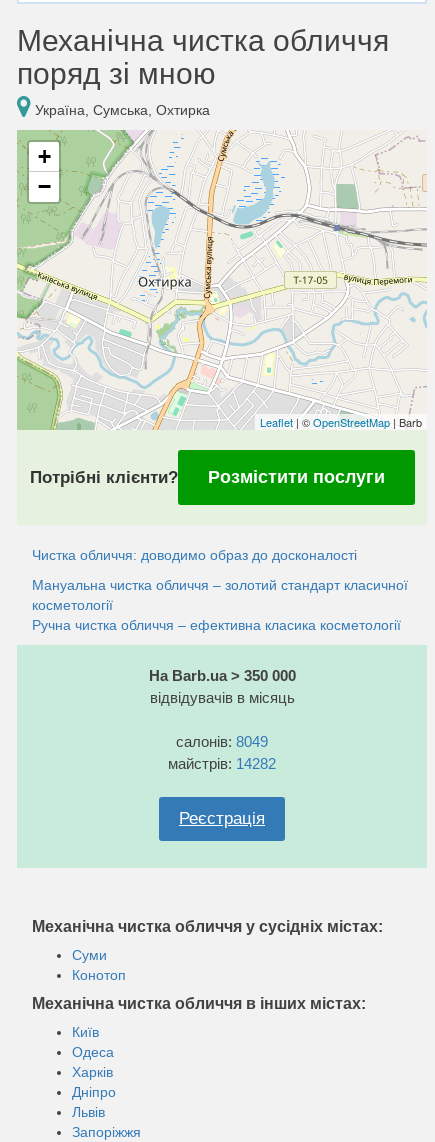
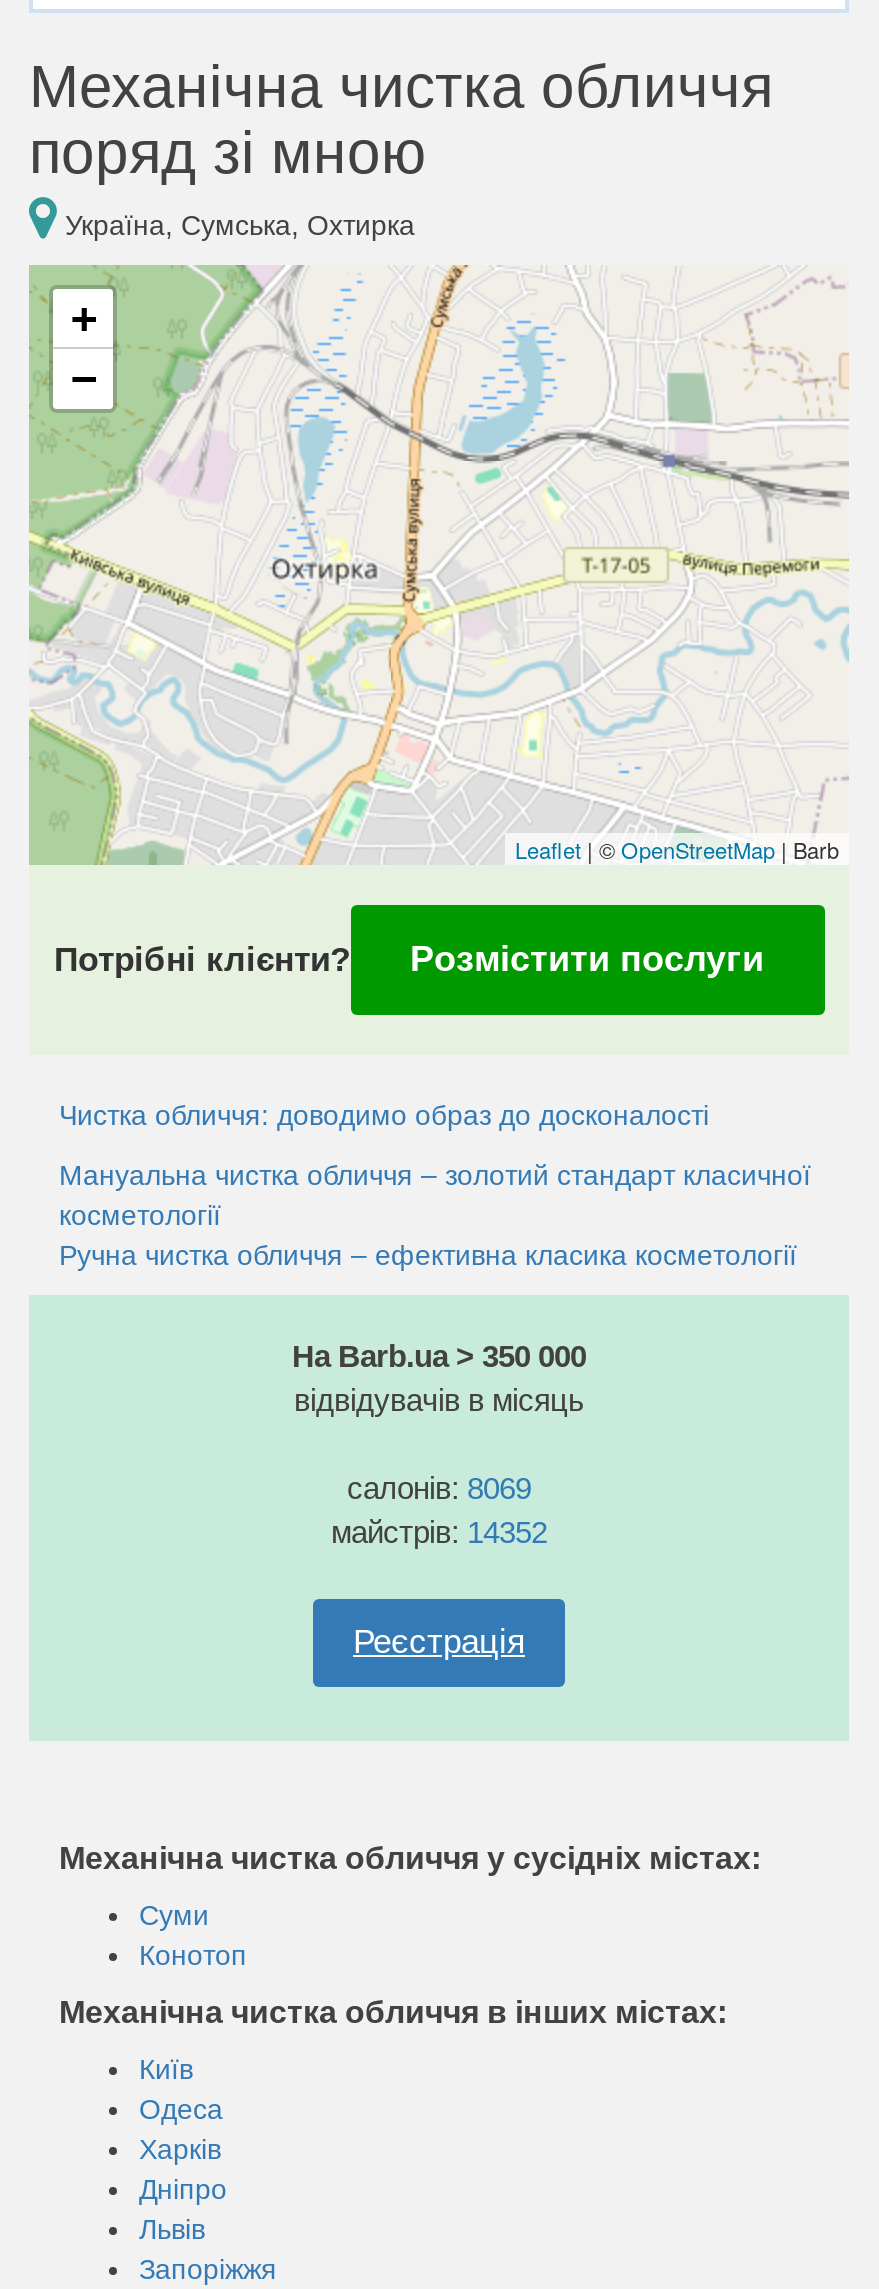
- салонів: 8049
+ салонів: 8069

- майстрів: 14282
+ майстрів: 14352
